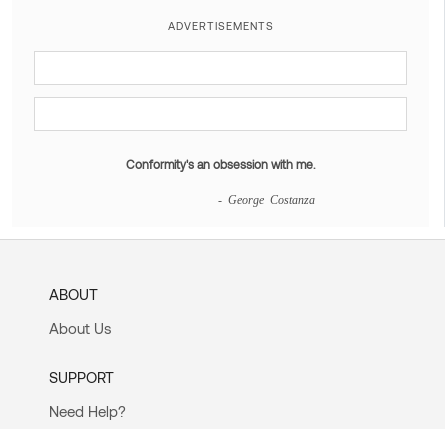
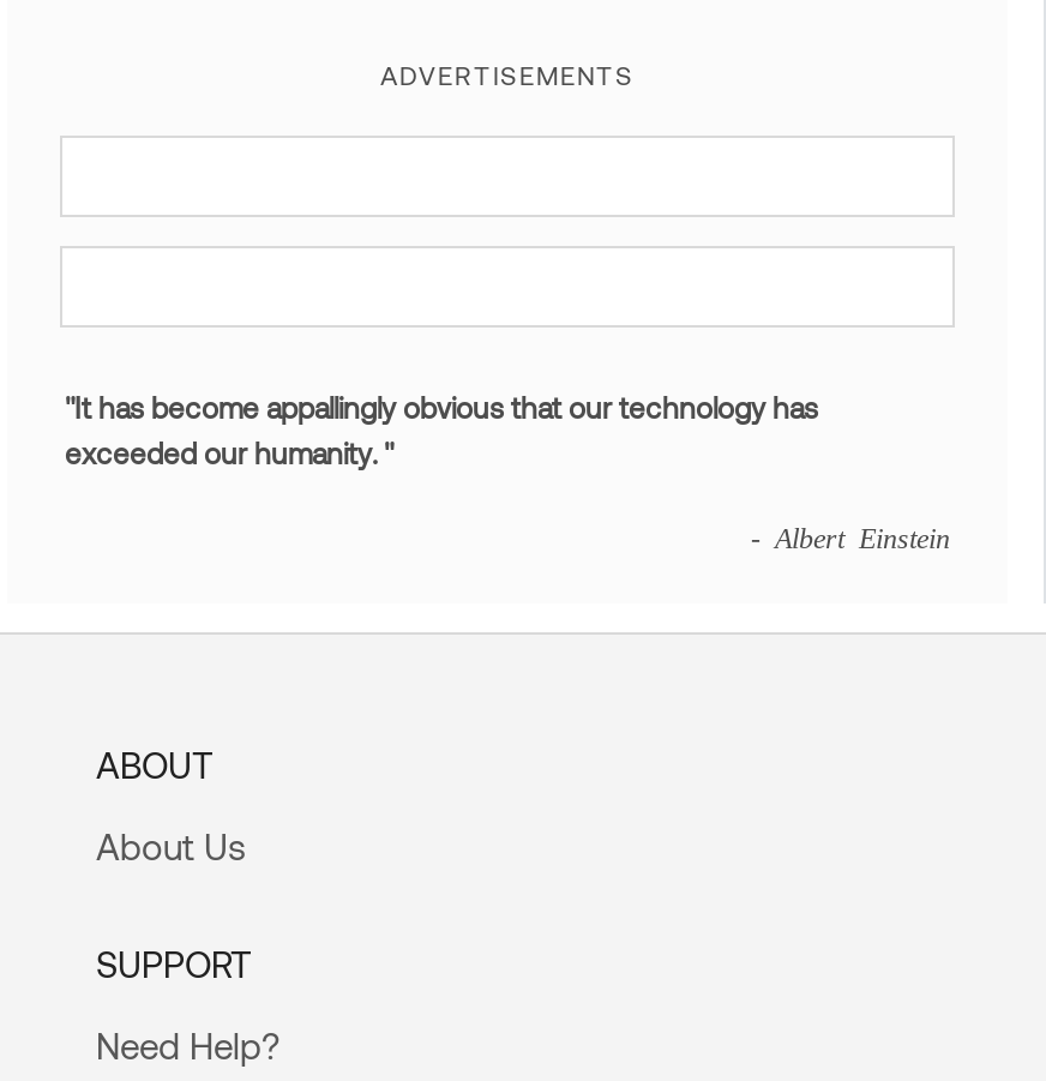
- Conformity's an obsession with me.
+ "It has become appallingly obvious that our technology has
+ exceeded our humanity. "

- - George Costanza
+ - Albert Einstein
